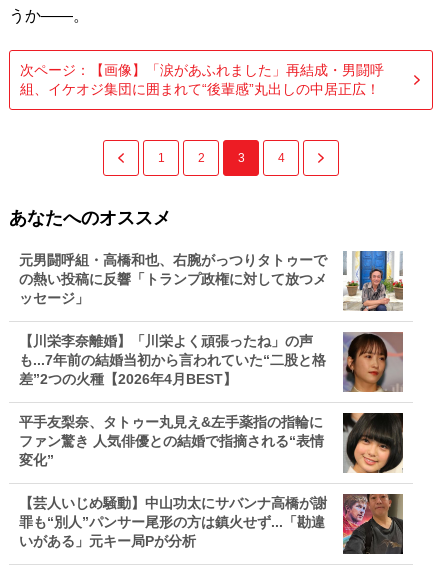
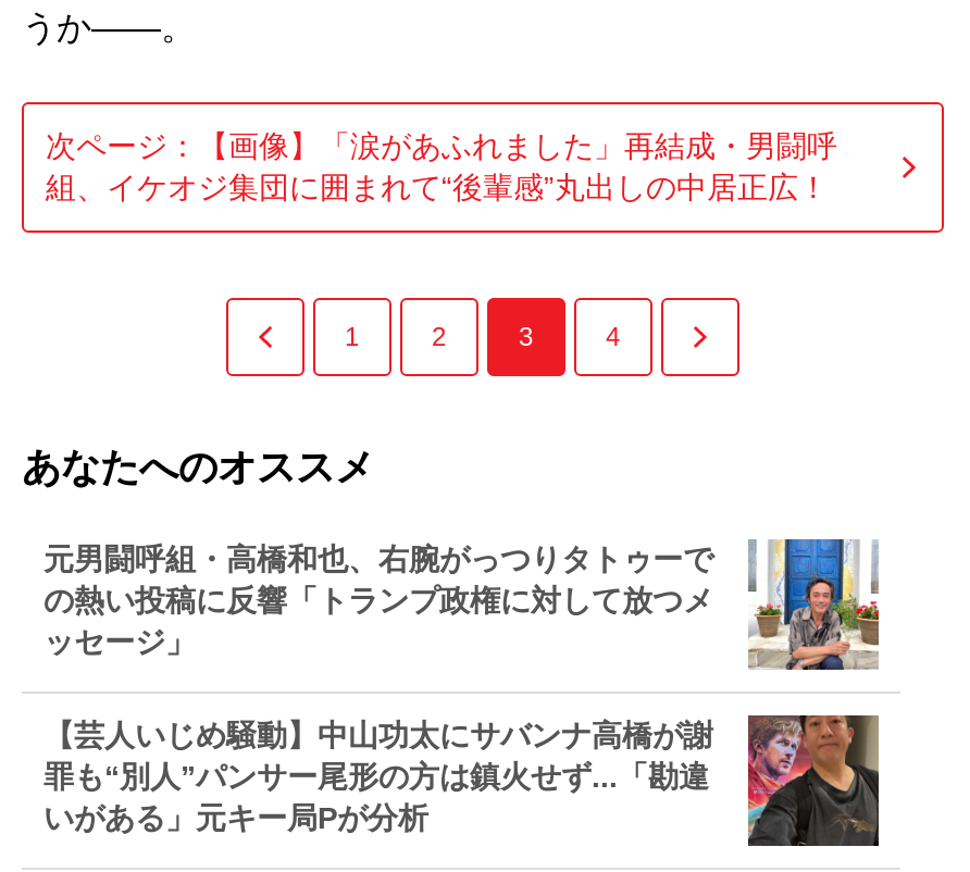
- [image]
- 【川栄李奈離婚】「川栄よく頑張ったね」の声
- も...7年前の結婚当初から言われていた“二股と格
- 差”2つの火種【2026年4月BEST】
- 平手友梨奈、タトゥー丸見え&左手薬指の指輪に
- ファン驚き 人気俳優との結婚で指摘される“表情
- 変化”

- [image]
